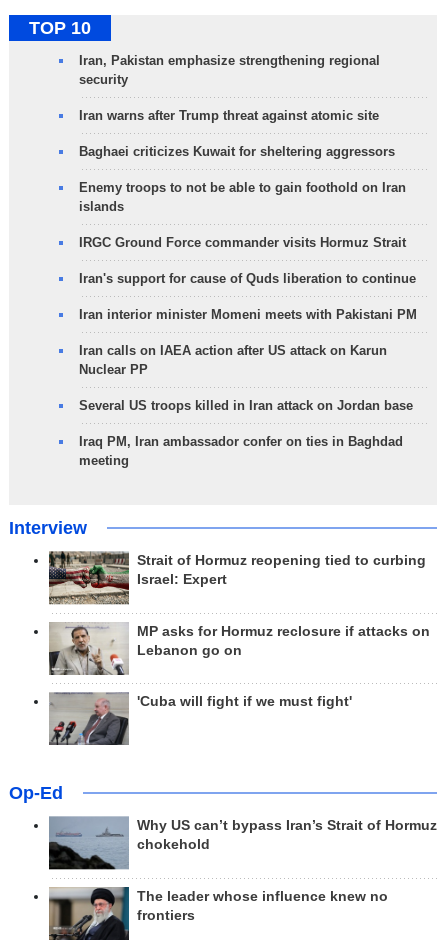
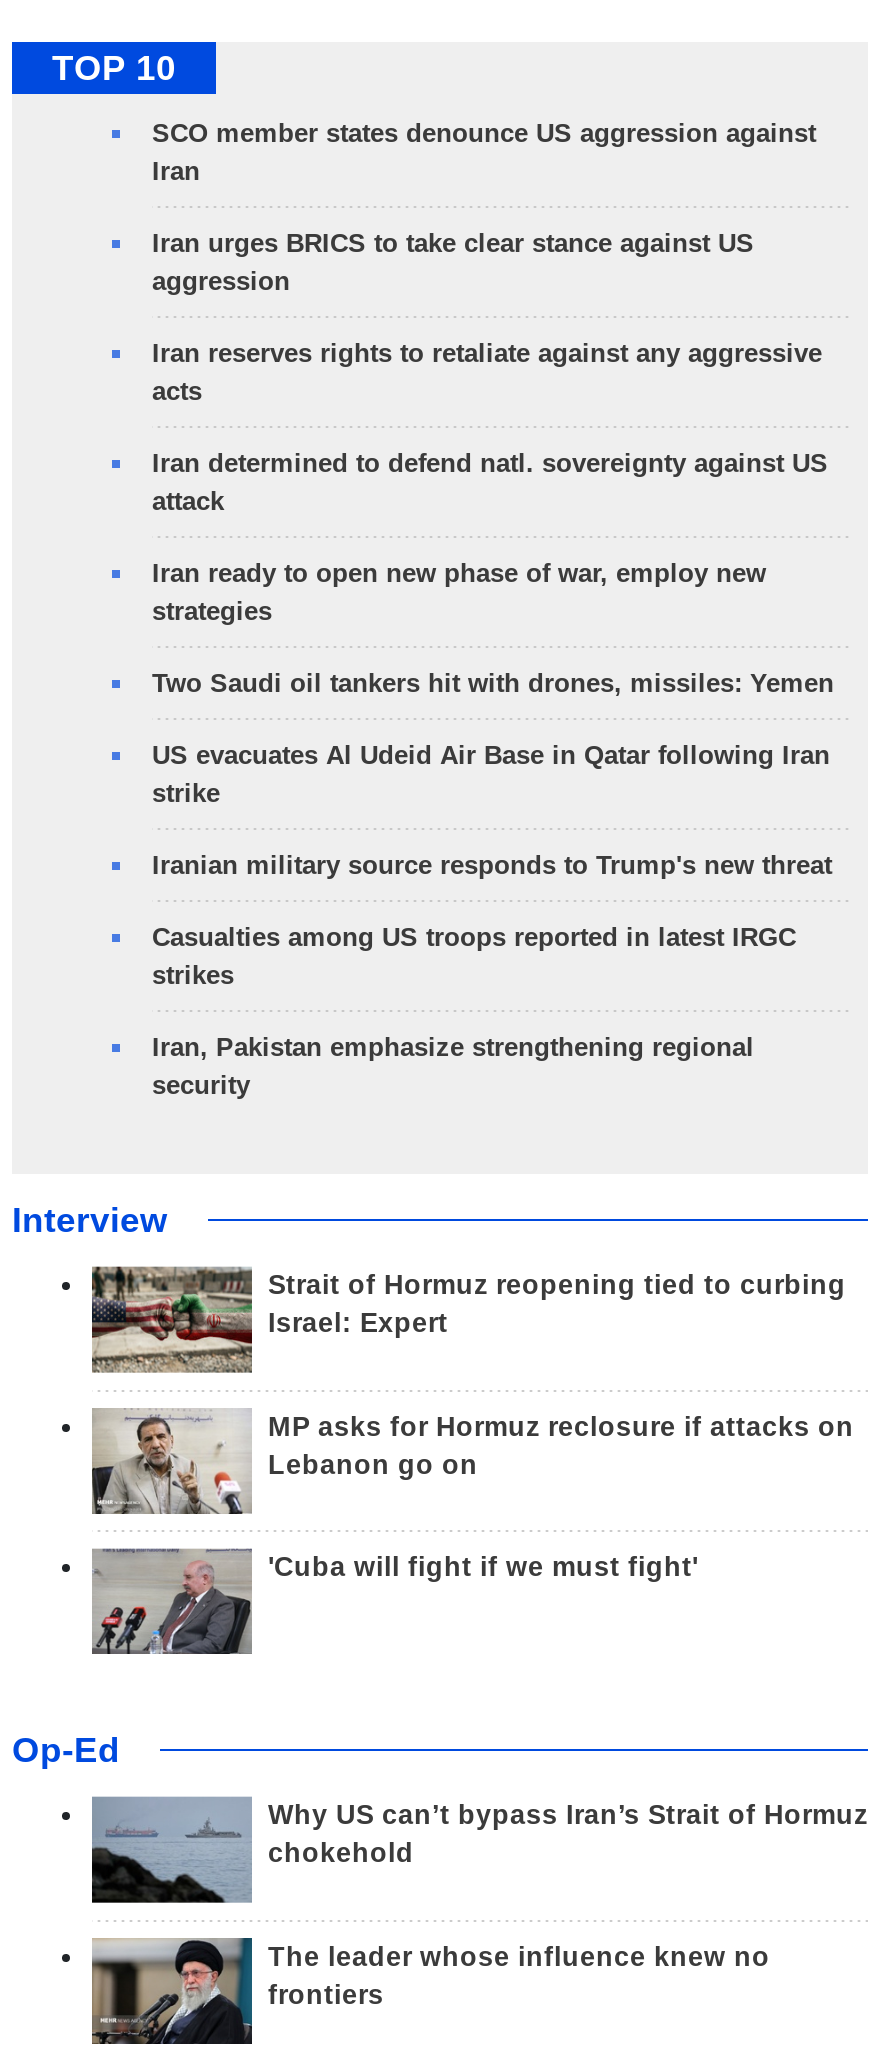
+ SCO member states denounce US aggression against
+ Iran
+ Iran urges BRICS to take clear stance against US
+ aggression
+ Iran reserves rights to retaliate against any aggressive
+ acts
+ Iran determined to defend natl. sovereignty against US
+ attack
+ Iran ready to open new phase of war, employ new
+ strategies
+ Two Saudi oil tankers hit with drones, missiles: Yemen
+ US evacuates Al Udeid Air Base in Qatar following Iran
+ strike
+ Iranian military source responds to Trump's new threat
+ Casualties among US troops reported in latest IRGC
+ strikes

moved down: Iran, Pakistan emphasize strengthening regional | security

- Iran warns after Trump threat against atomic site
- Baghaei criticizes Kuwait for sheltering aggressors
- Enemy troops to not be able to gain foothold on Iran
- islands
- IRGC Ground Force commander visits Hormuz Strait
- Iran's support for cause of Quds liberation to continue
- Iran interior minister Momeni meets with Pakistani PM
- Iran calls on IAEA action after US attack on Karun
- Nuclear PP
- Several US troops killed in Iran attack on Jordan base
- Iraq PM, Iran ambassador confer on ties in Baghdad
- meeting
